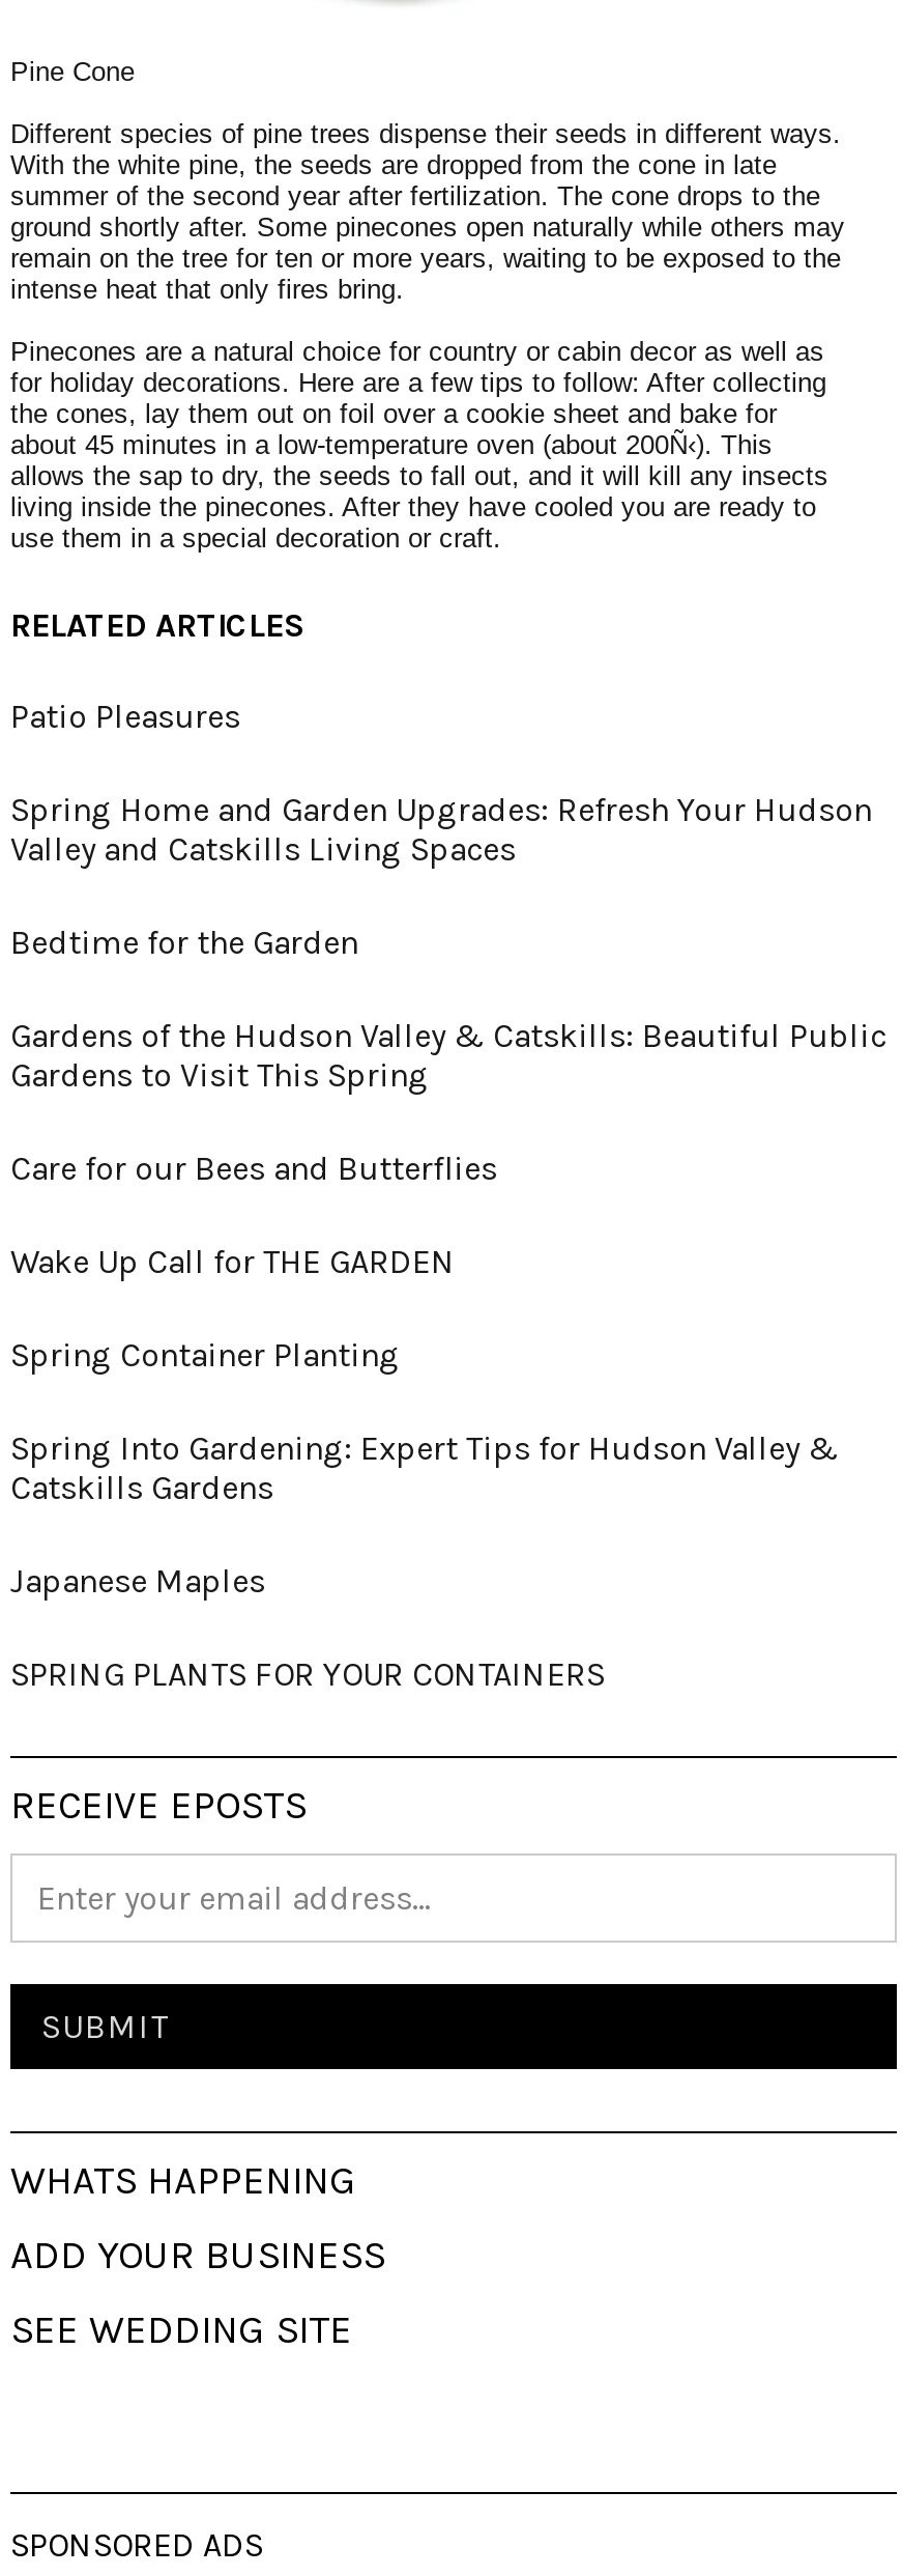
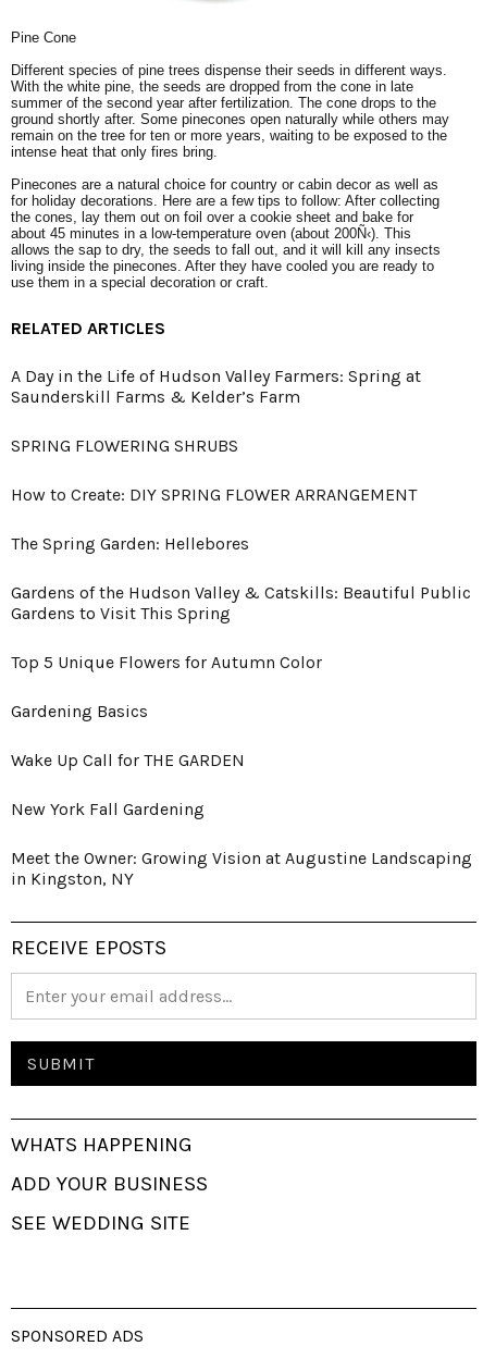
- Patio Pleasures
- Spring Home and Garden Upgrades: Refresh Your Hudson
- Valley and Catskills Living Spaces
- Bedtime for the Garden
+ A Day in the Life of Hudson Valley Farmers: Spring at
+ Saunderskill Farms & Kelder’s Farm
+ SPRING FLOWERING SHRUBS
+ How to Create: DIY SPRING FLOWER ARRANGEMENT
+ The Spring Garden: Hellebores

moved down: Gardens of the Hudson Valley & Catskills: Beautiful Public | Gardens to Visit This Spring

- Care for our Bees and Butterflies
+ Top 5 Unique Flowers for Autumn Color
+ Gardening Basics

moved down: Wake Up Call for THE GARDEN

- Spring Container Planting
- Spring Into Gardening: Expert Tips for Hudson Valley &
- Catskills Gardens
- Japanese Maples
- SPRING PLANTS FOR YOUR CONTAINERS
+ New York Fall Gardening
+ Meet the Owner: Growing Vision at Augustine Landscaping
+ in Kingston, NY
